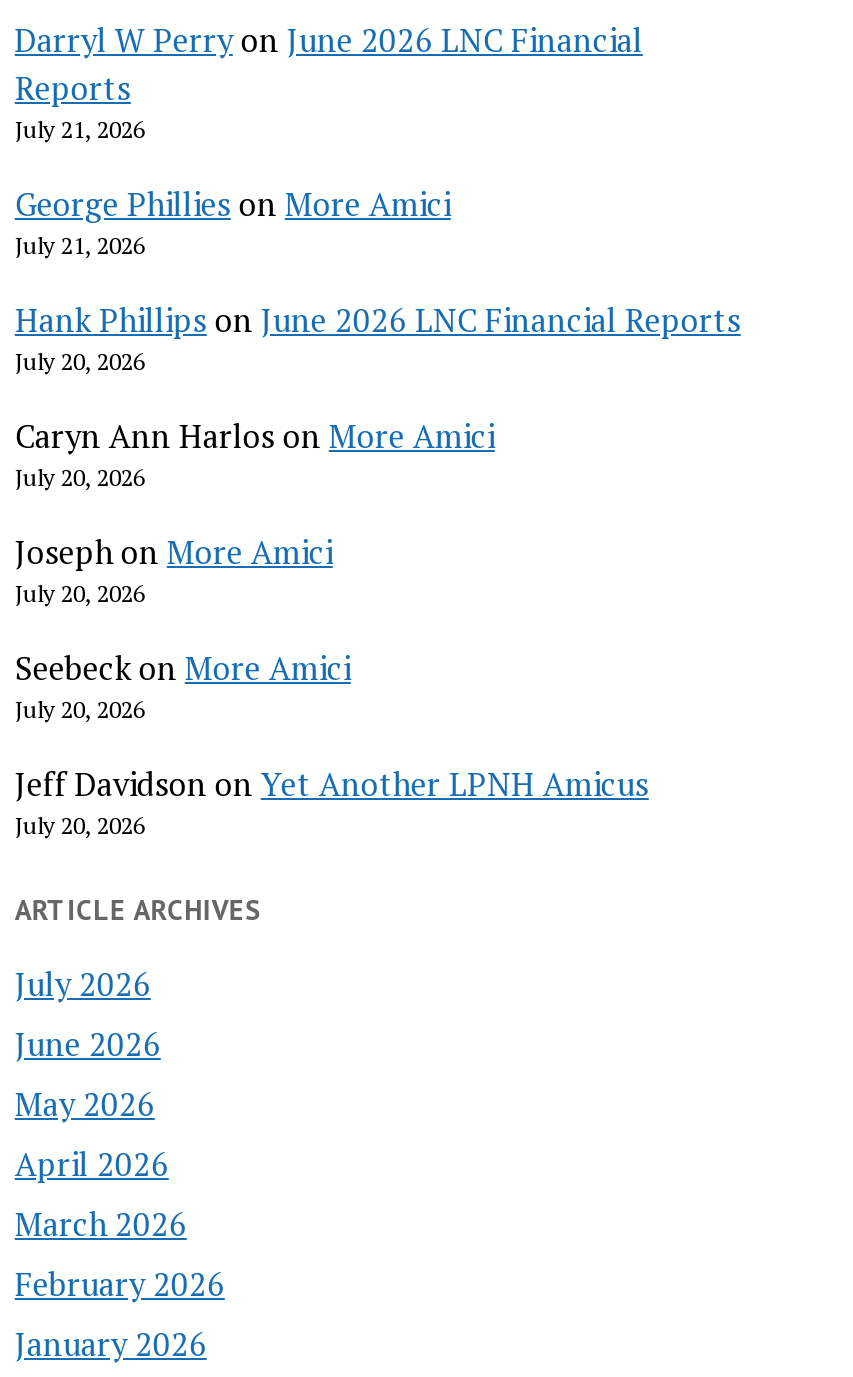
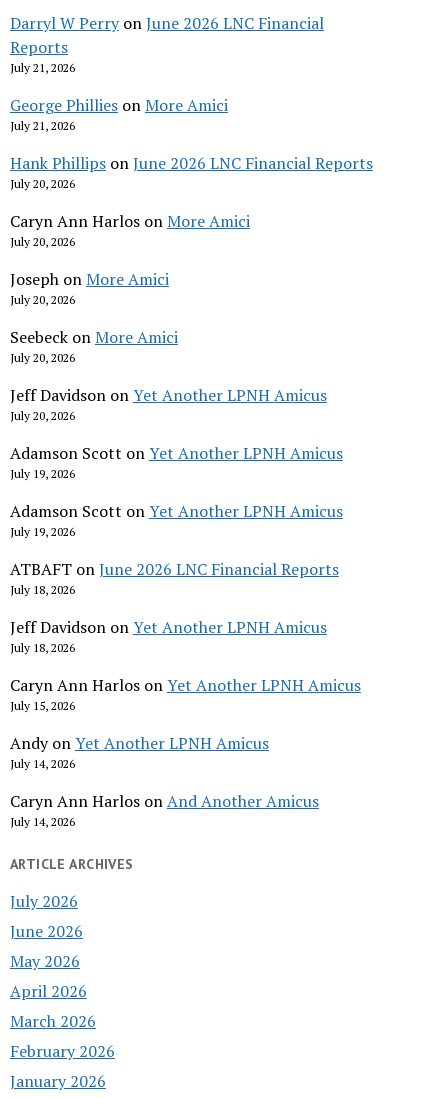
+ Adamson Scott on Yet Another LPNH Amicus
+ July 19, 2026
+ Adamson Scott on Yet Another LPNH Amicus
+ July 19, 2026
+ ATBAFT on June 2026 LNC Financial Reports
+ July 18, 2026
+ Jeff Davidson on Yet Another LPNH Amicus
+ July 18, 2026
+ Caryn Ann Harlos on Yet Another LPNH Amicus
+ July 15, 2026
+ Andy on Yet Another LPNH Amicus
+ July 14, 2026
+ Caryn Ann Harlos on And Another Amicus
+ July 14, 2026
